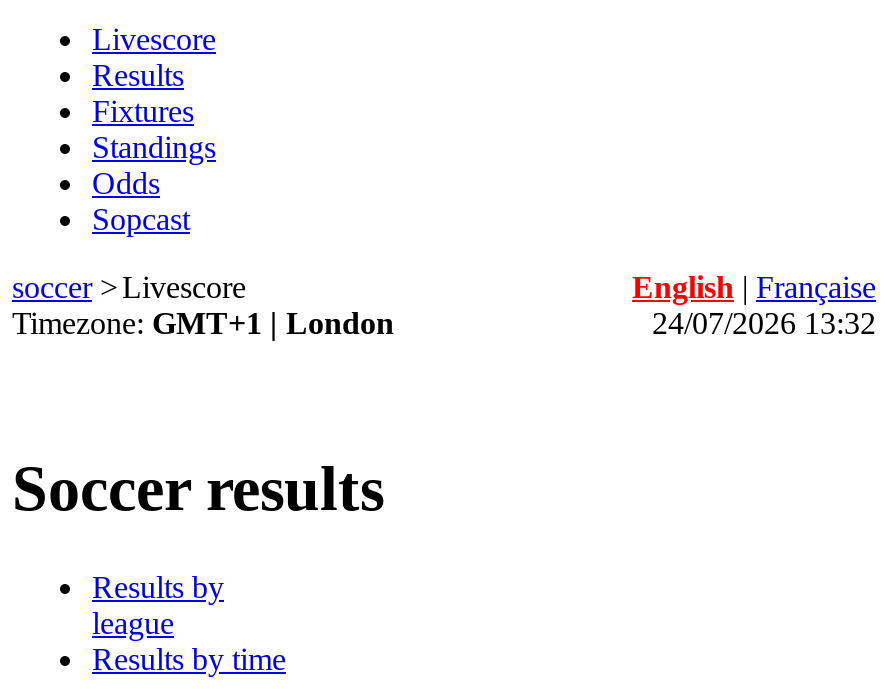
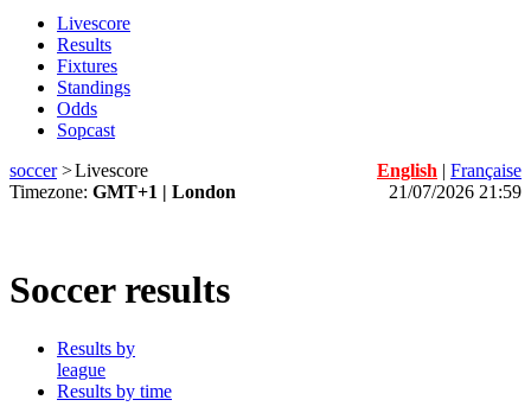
- 24/07/2026 13:32
+ 21/07/2026 21:59
